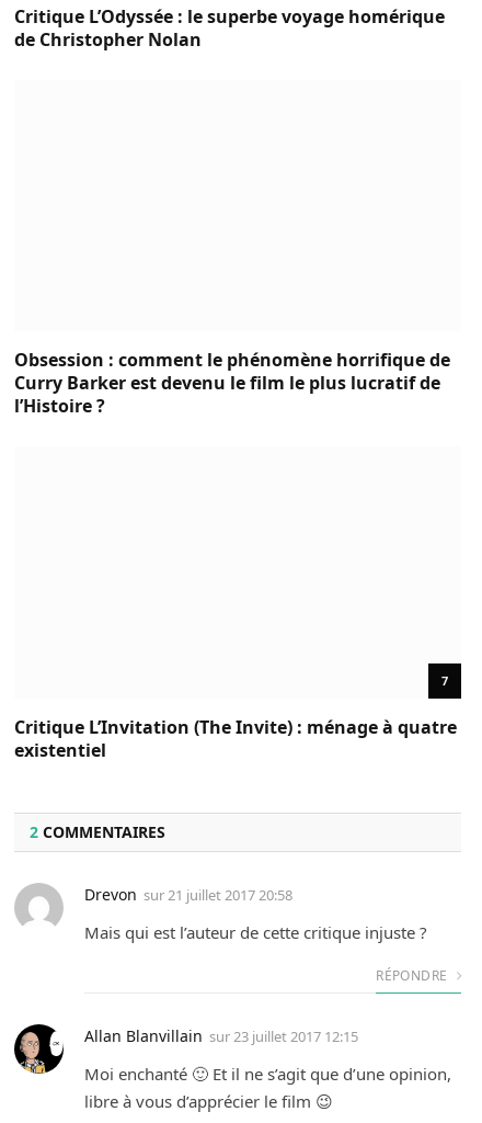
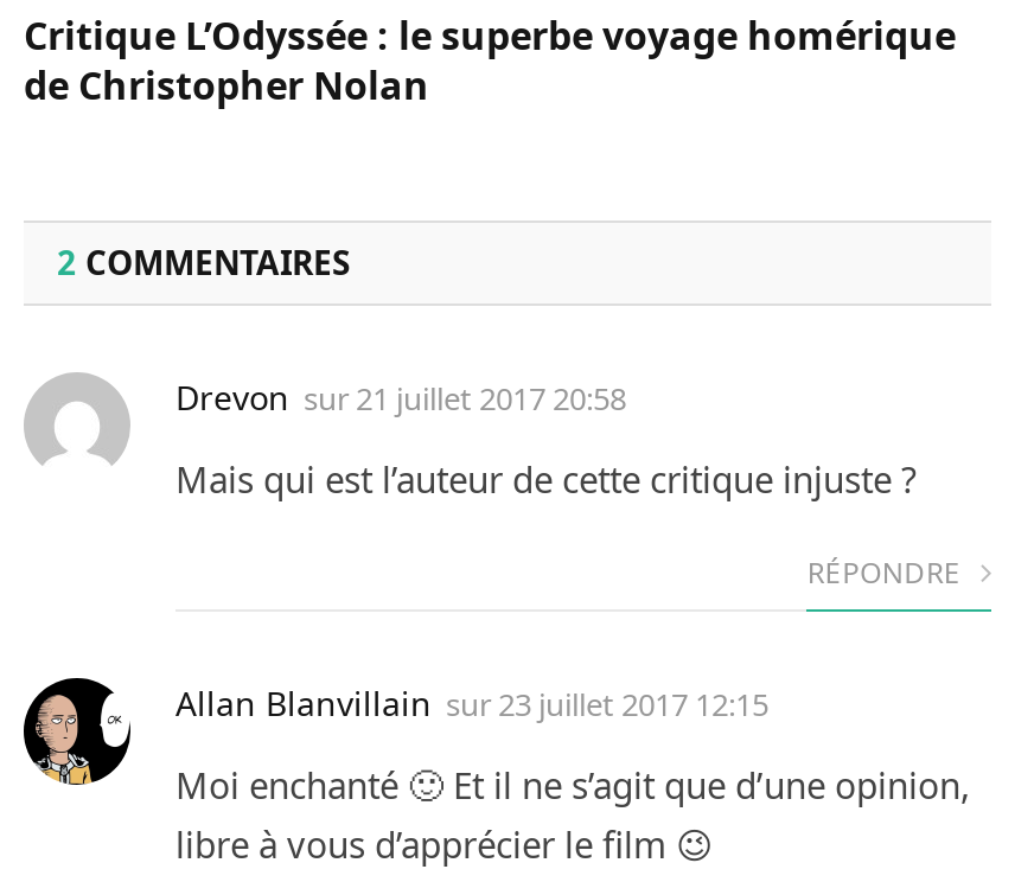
- Obsession : comment le phénomène horrifique de
- Curry Barker est devenu le film le plus lucratif de
- l’Histoire ?

- 7
- Critique L’Invitation (The Invite) : ménage à quatre
- existentiel
